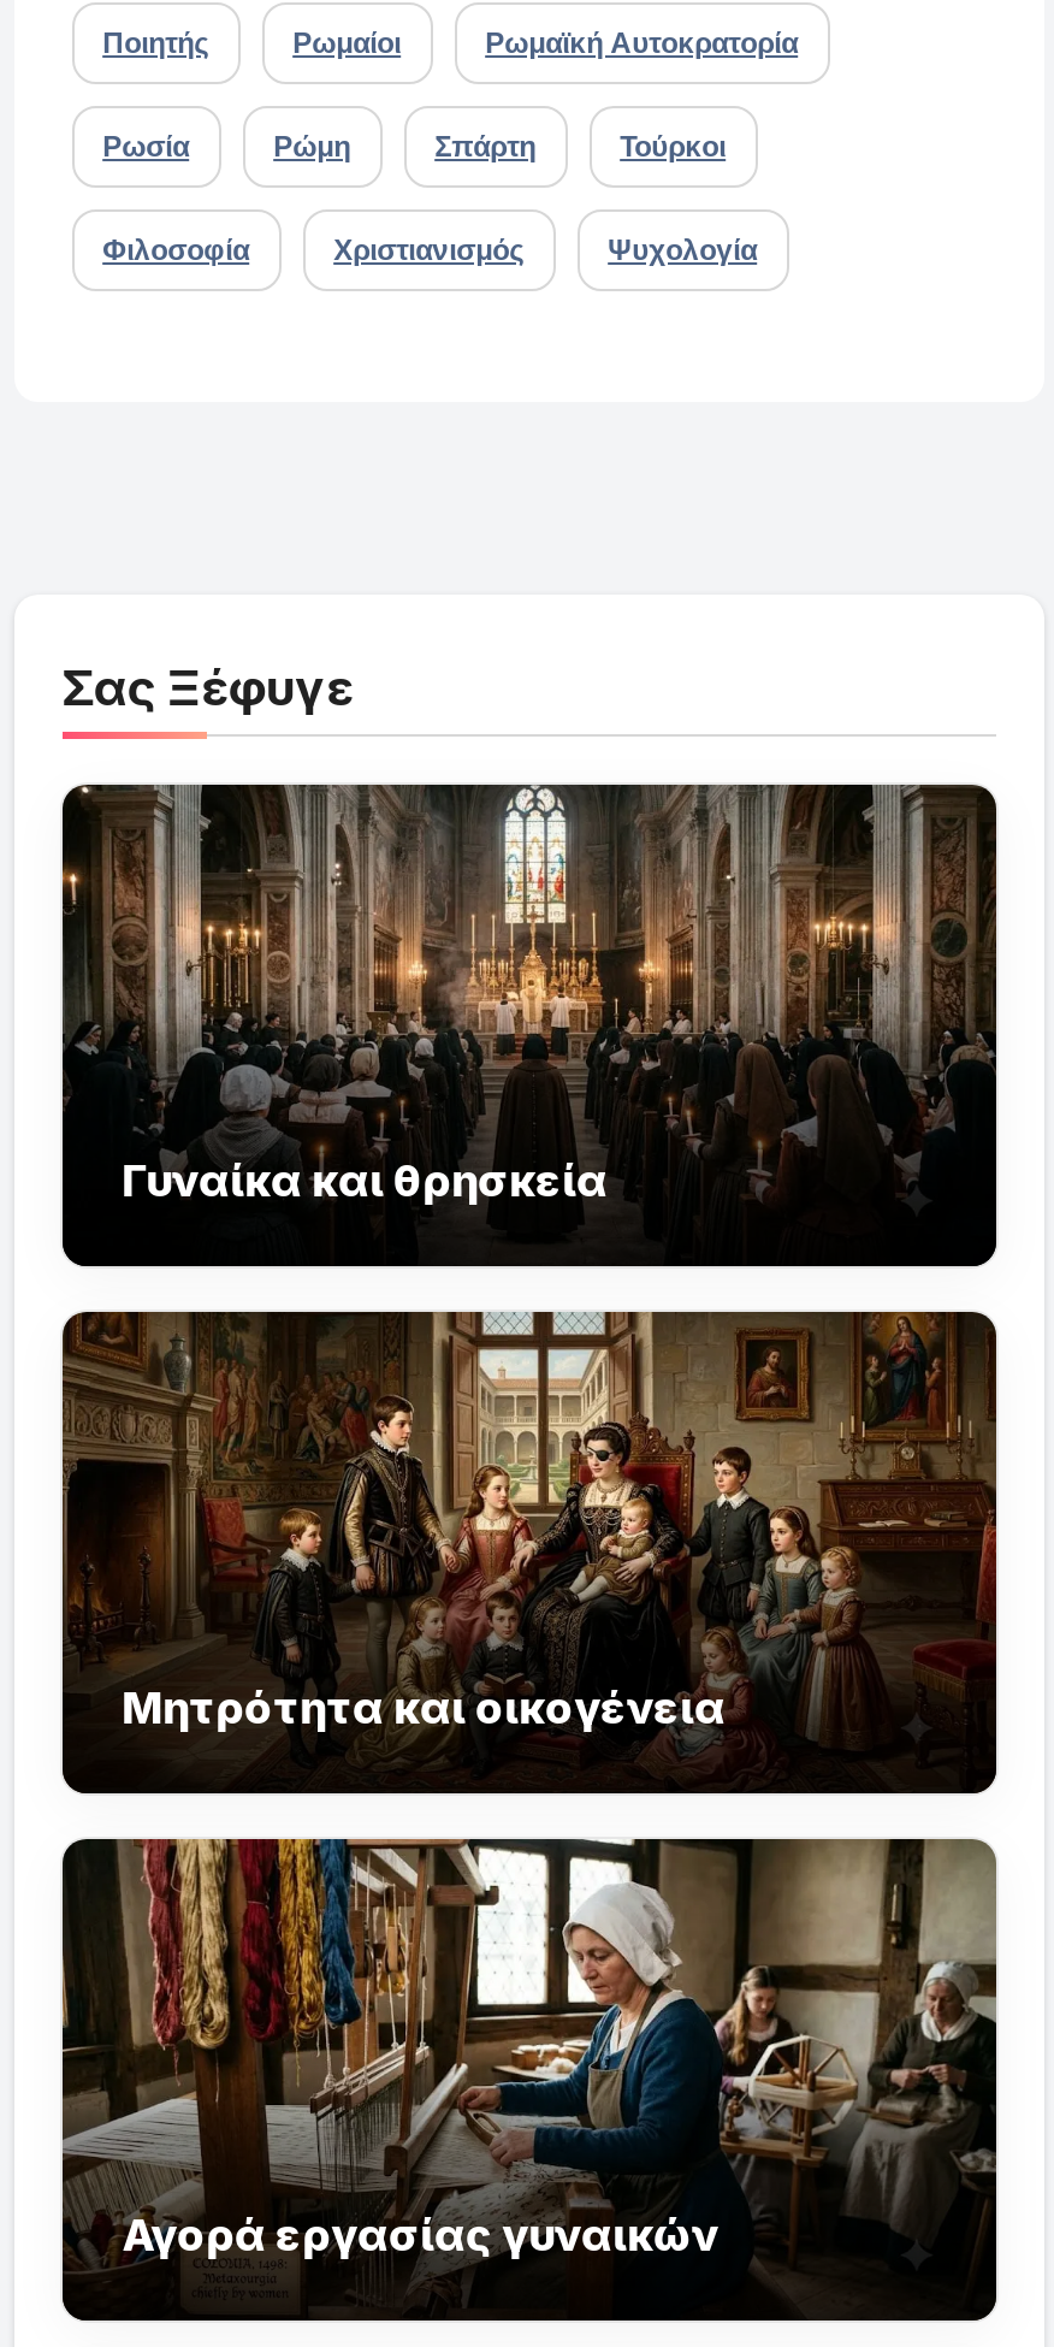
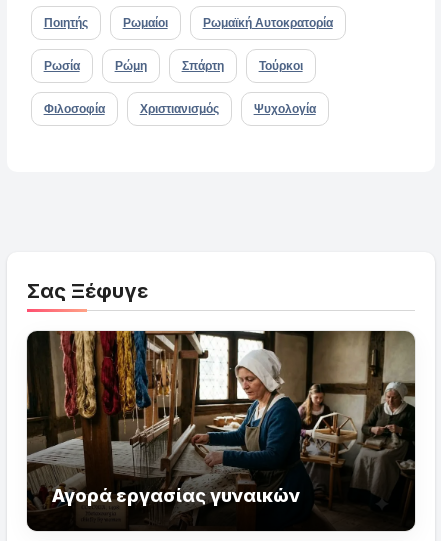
- [image]
- Γυναίκα και θρησκεία

- [image]
- Μητρότητα και οικογένεια
